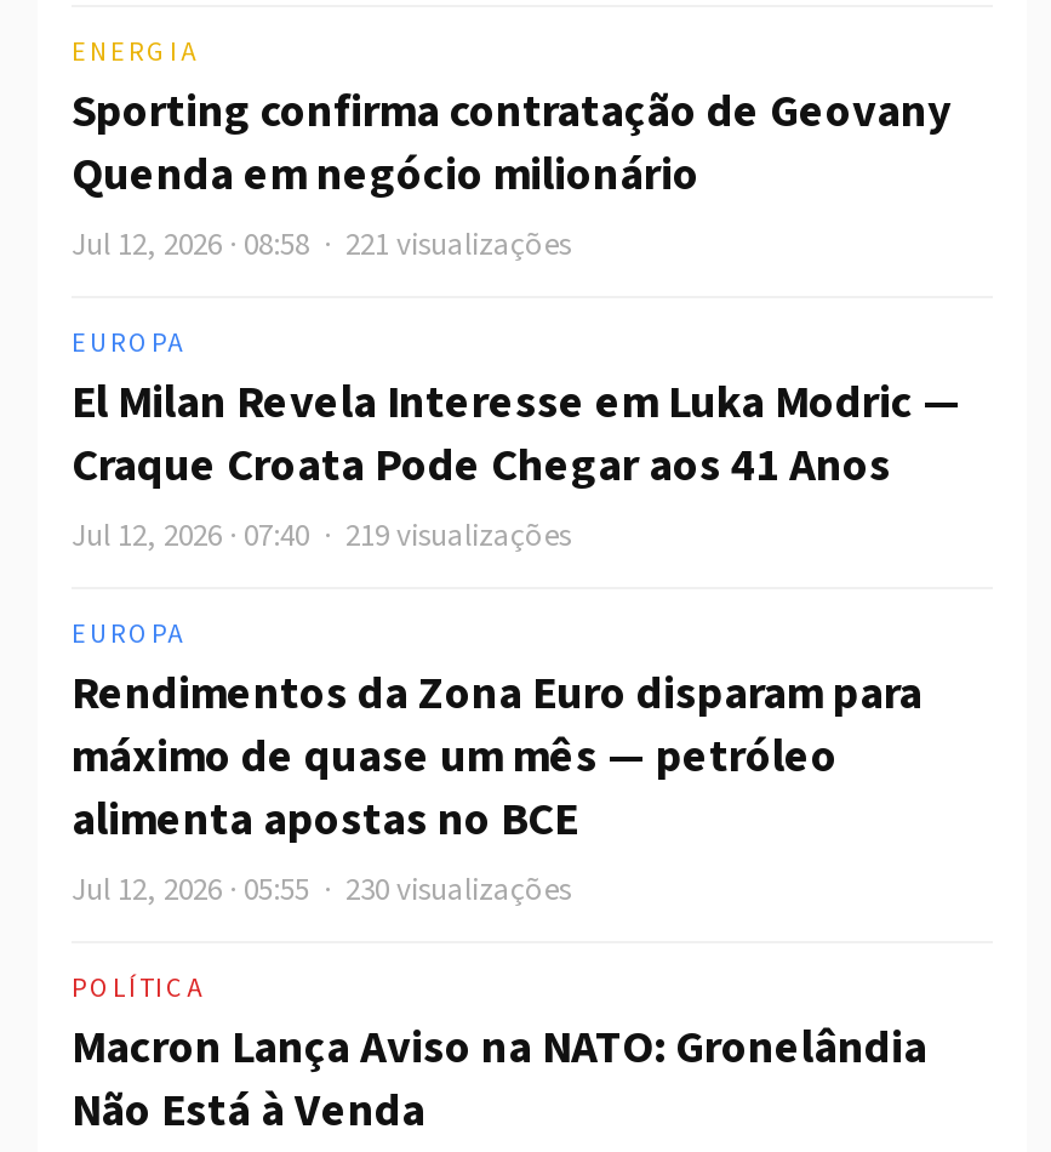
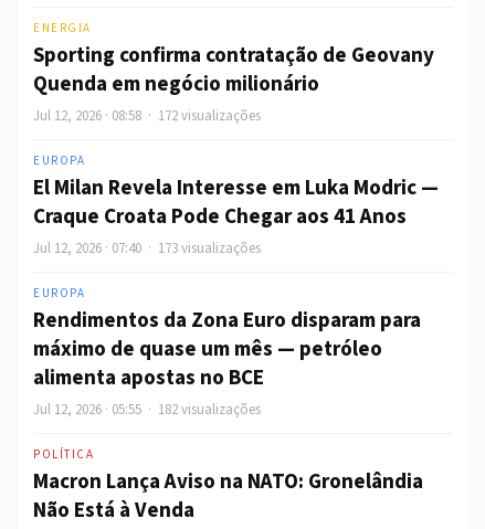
- Jul 12, 2026 · 08:58 · 221 visualizações
+ Jul 12, 2026 · 08:58 · 172 visualizações

- Jul 12, 2026 · 07:40 · 219 visualizações
+ Jul 12, 2026 · 07:40 · 173 visualizações

- Jul 12, 2026 · 05:55 · 230 visualizações
+ Jul 12, 2026 · 05:55 · 182 visualizações
